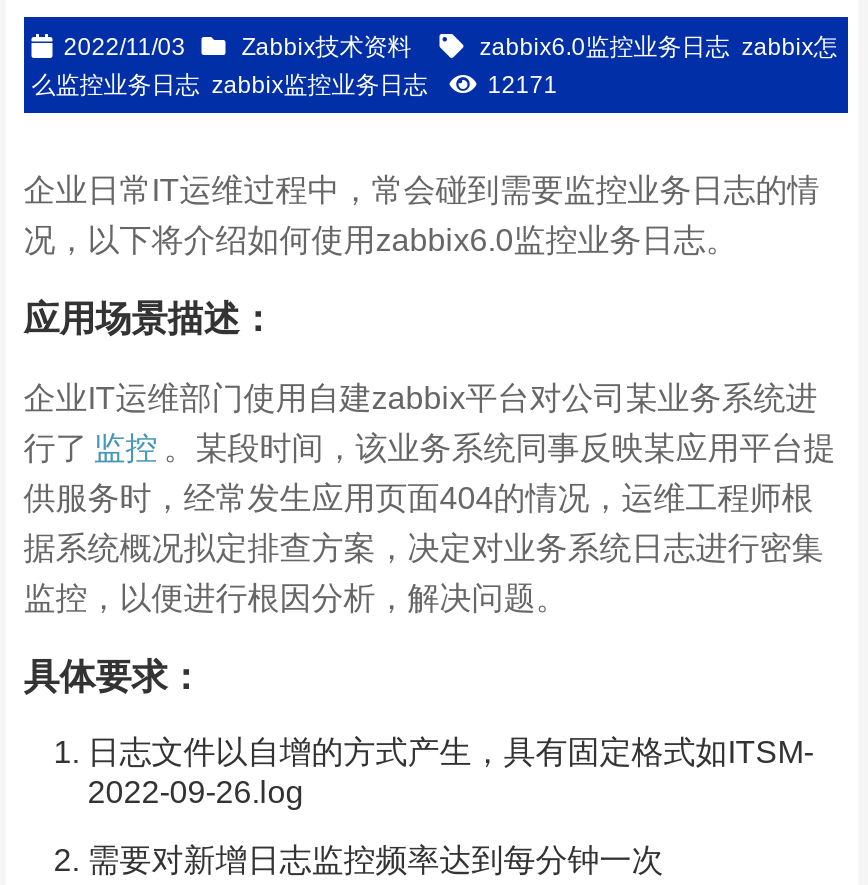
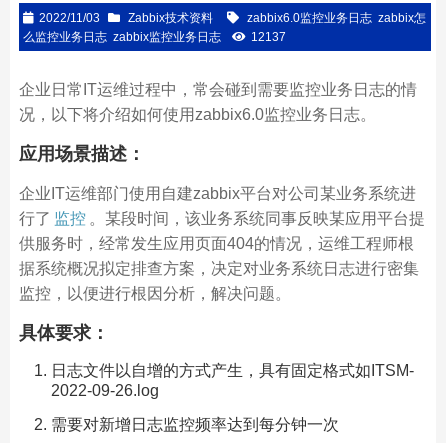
- 12171
+ 12137
